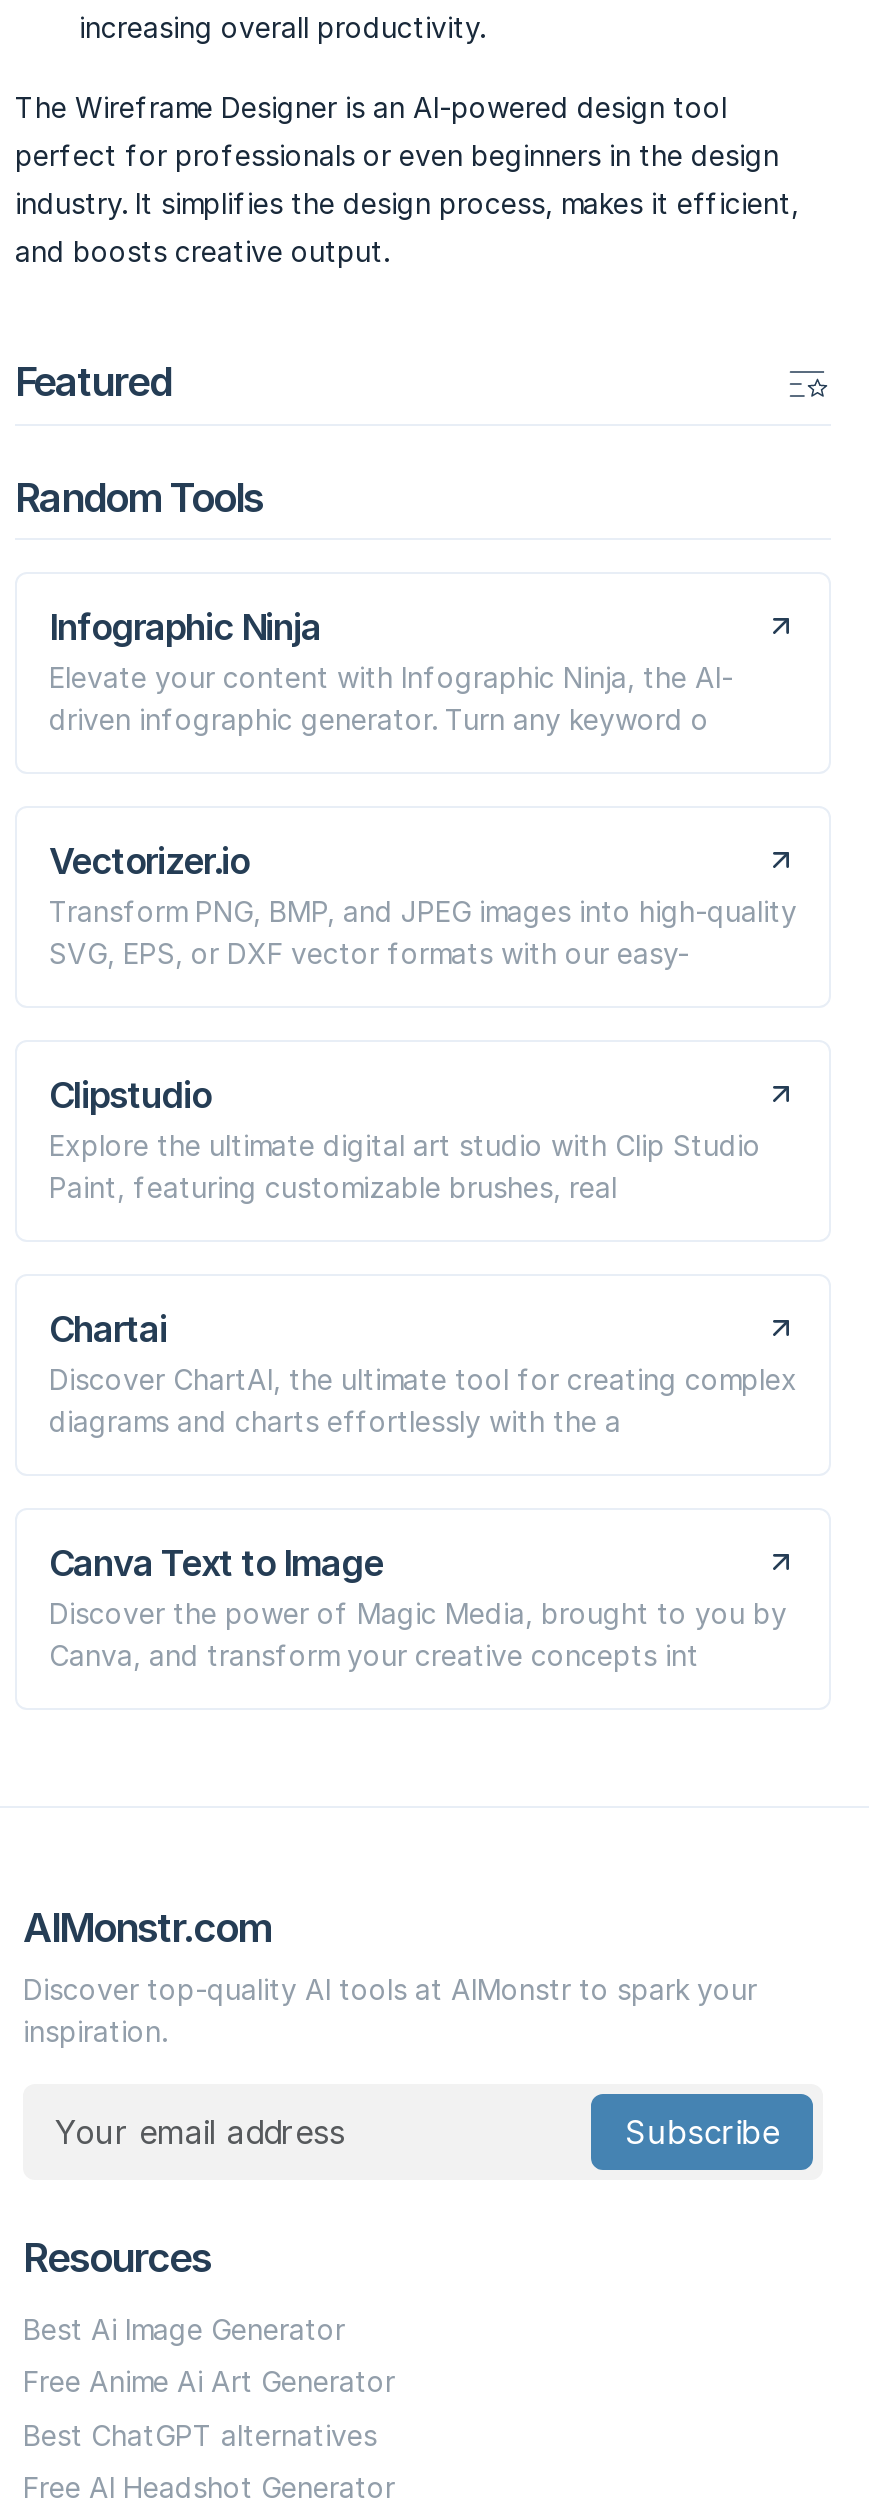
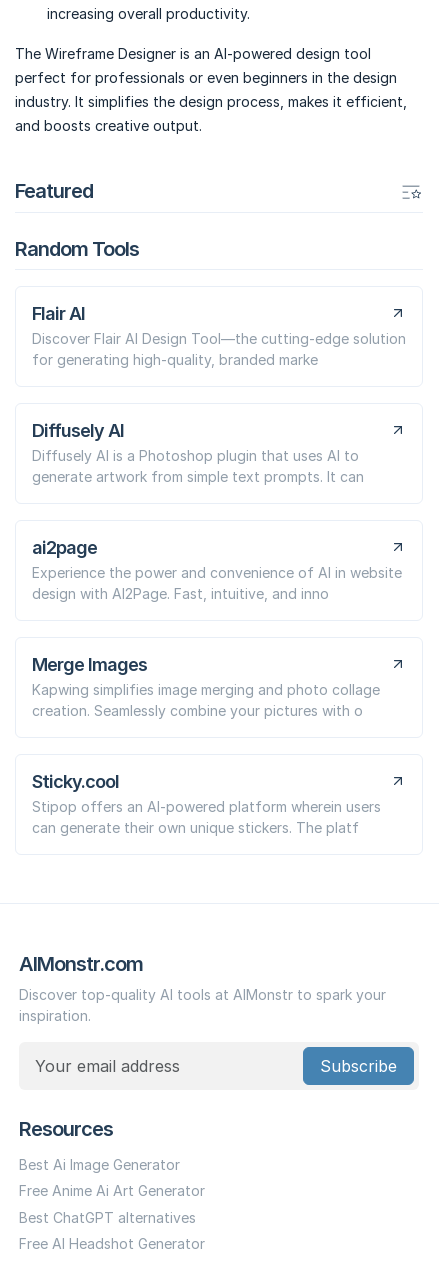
- Infographic Ninja
- Elevate your content with Infographic Ninja, the AI-
- driven infographic generator. Turn any keyword o
+ Flair AI
+ Discover Flair AI Design Tool—the cutting-edge solution
+ for generating high-quality, branded marke

- Vectorizer.io
- Transform PNG, BMP, and JPEG images into high-quality
- SVG, EPS, or DXF vector formats with our easy-
+ Diffusely AI
+ Diffusely AI is a Photoshop plugin that uses AI to
+ generate artwork from simple text prompts. It can

- Clipstudio
- Explore the ultimate digital art studio with Clip Studio
- Paint, featuring customizable brushes, real
+ ai2page
+ Experience the power and convenience of AI in website
+ design with AI2Page. Fast, intuitive, and inno

- Chartai
- Discover ChartAI, the ultimate tool for creating complex
- diagrams and charts effortlessly with the a
+ Merge Images
+ Kapwing simplifies image merging and photo collage
+ creation. Seamlessly combine your pictures with o

- Canva Text to Image
- Discover the power of Magic Media, brought to you by
- Canva, and transform your creative concepts int
+ Sticky.cool
+ Stipop offers an AI-powered platform wherein users
+ can generate their own unique stickers. The platf
